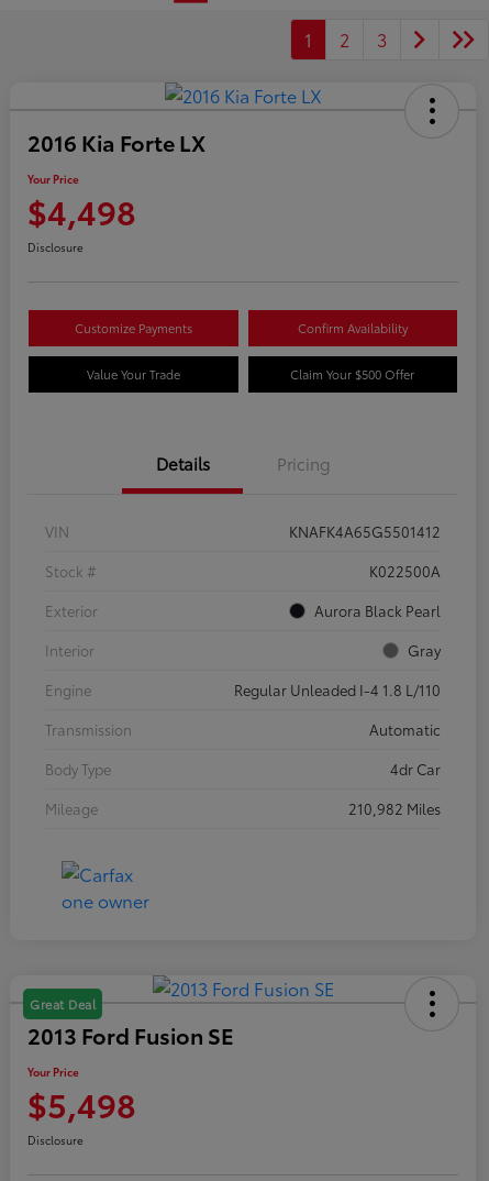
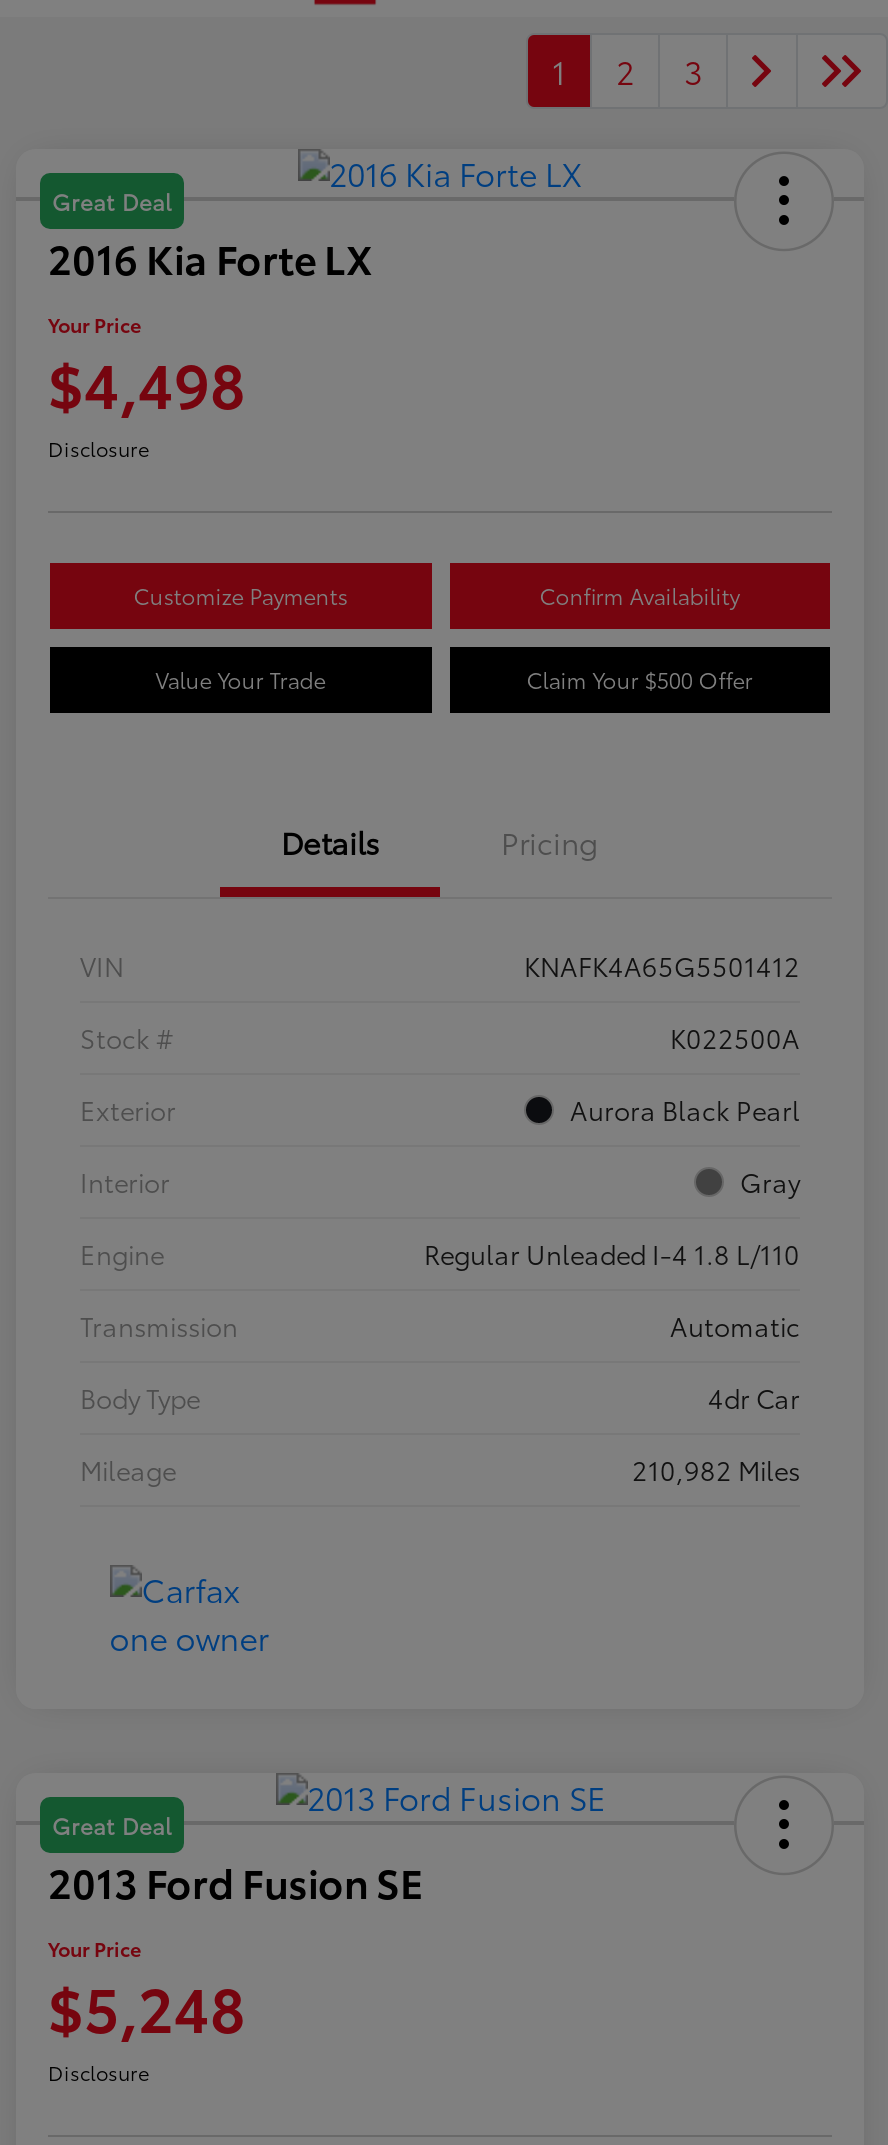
+ Great Deal

- $5,498
+ $5,248
